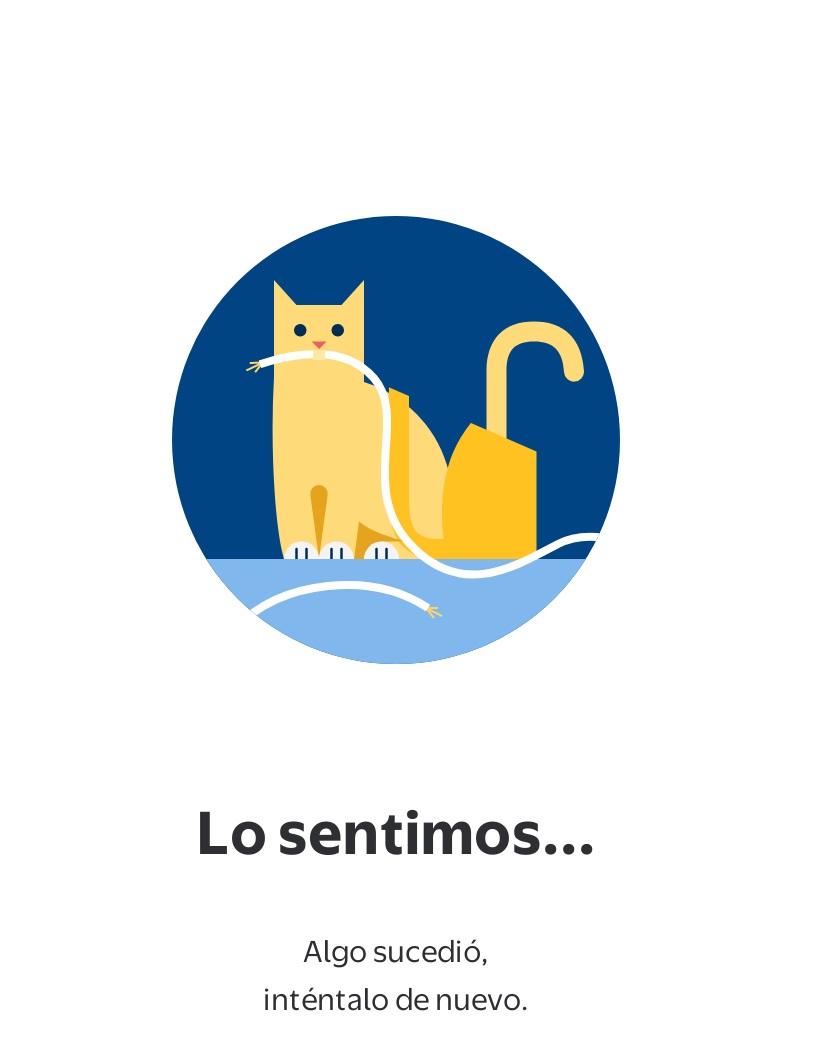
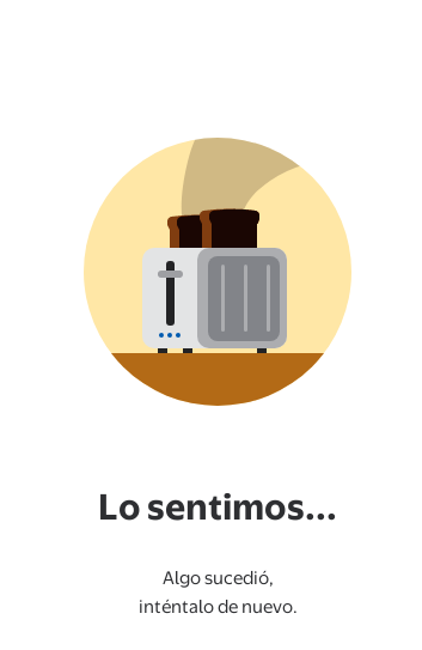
- [image]
+ [image]
